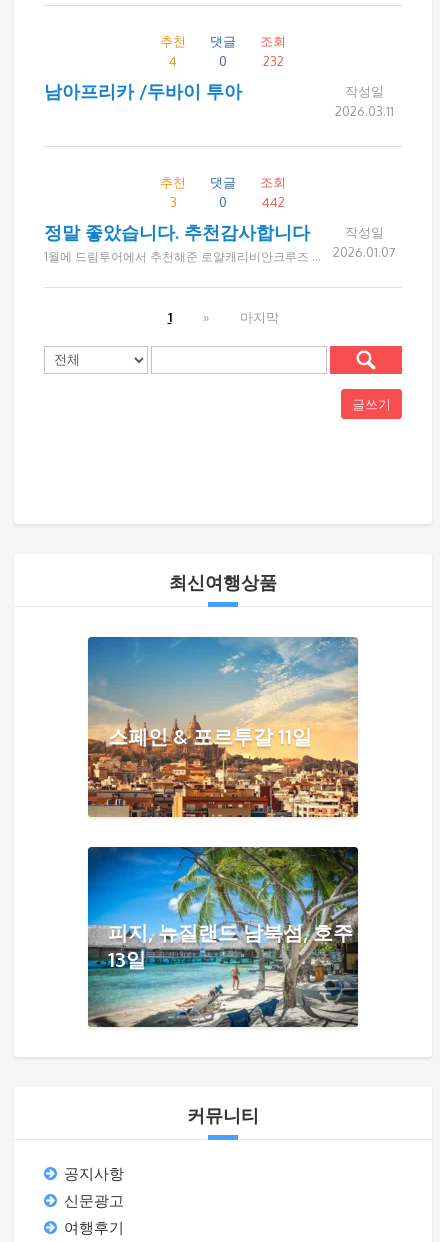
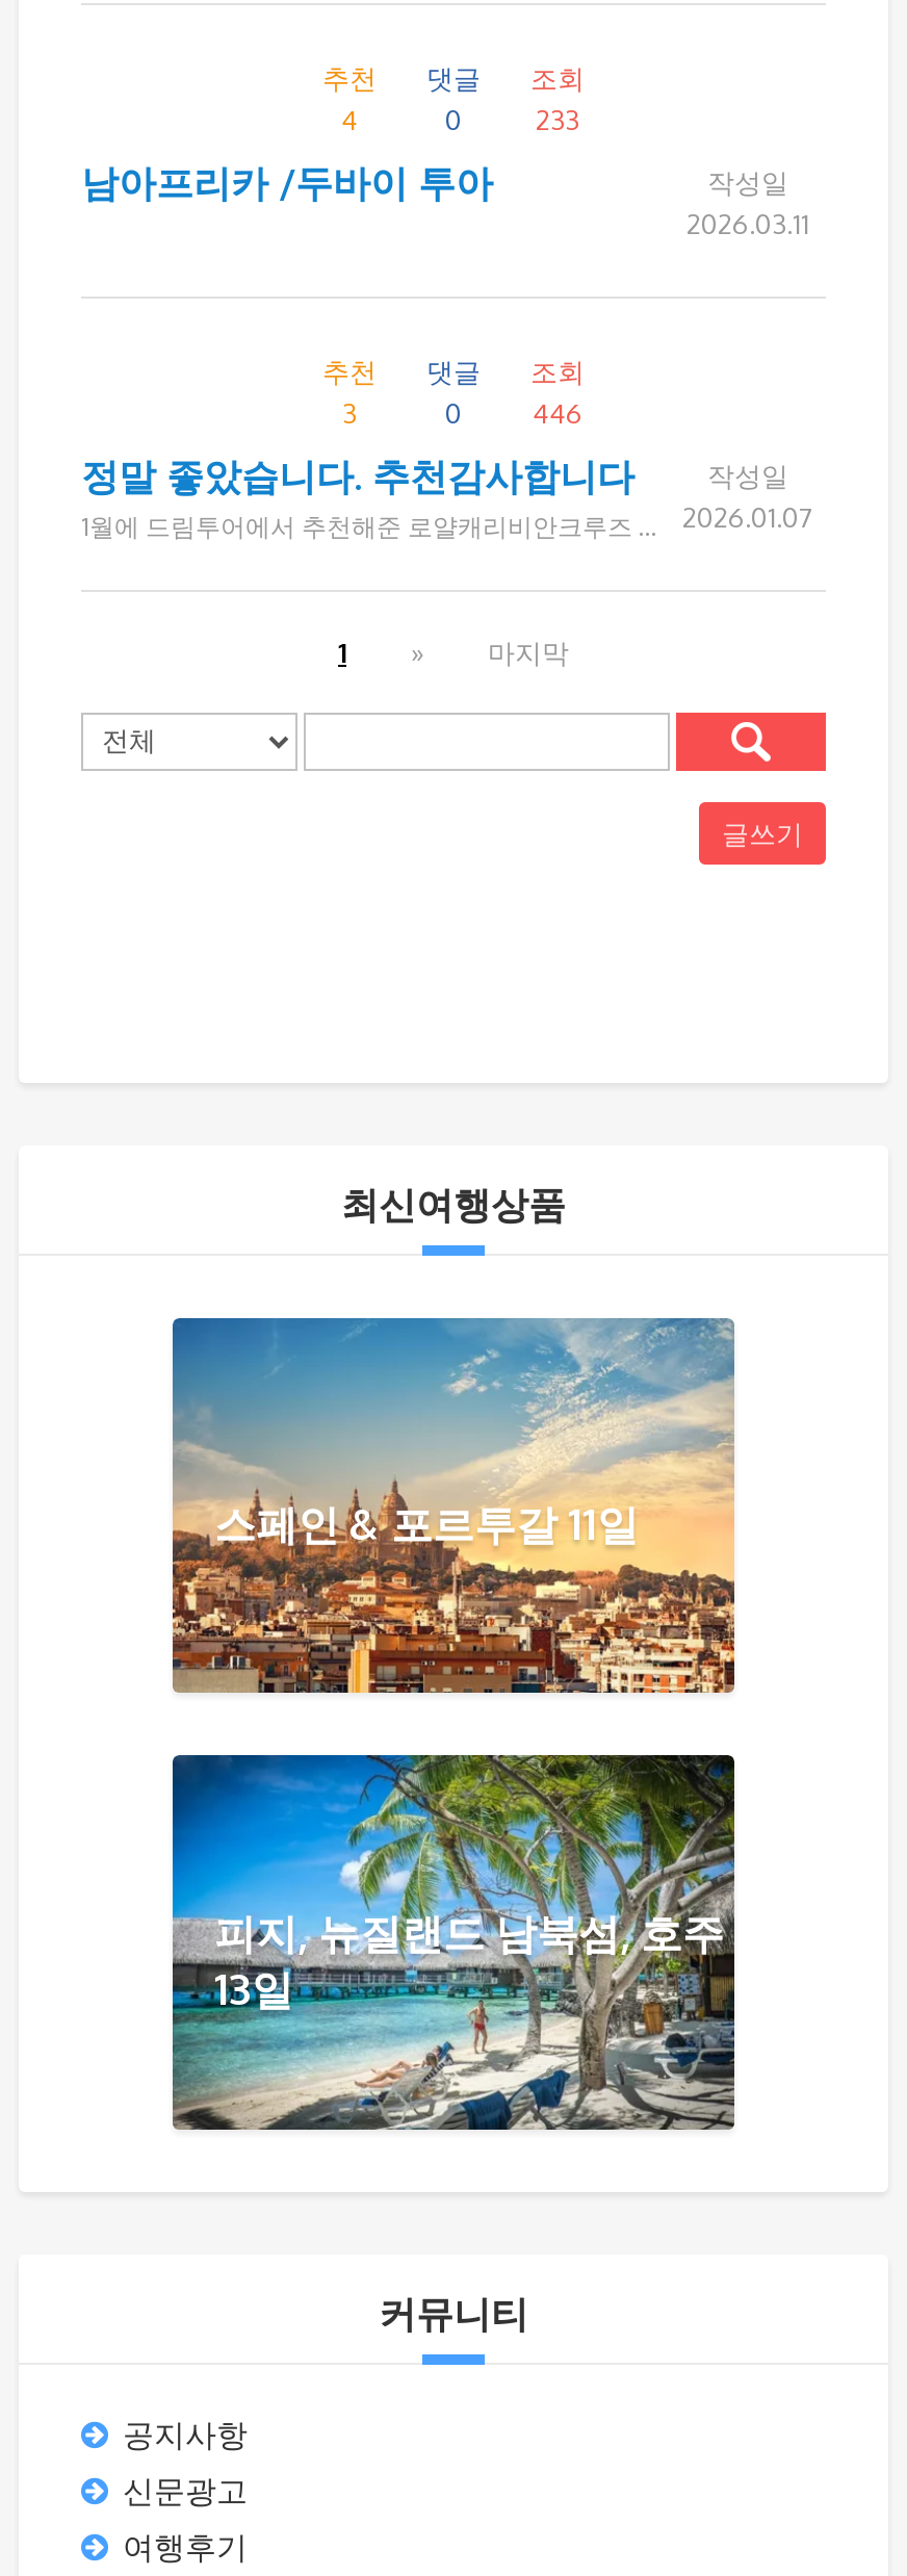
- 232
+ 233

- 442
+ 446
